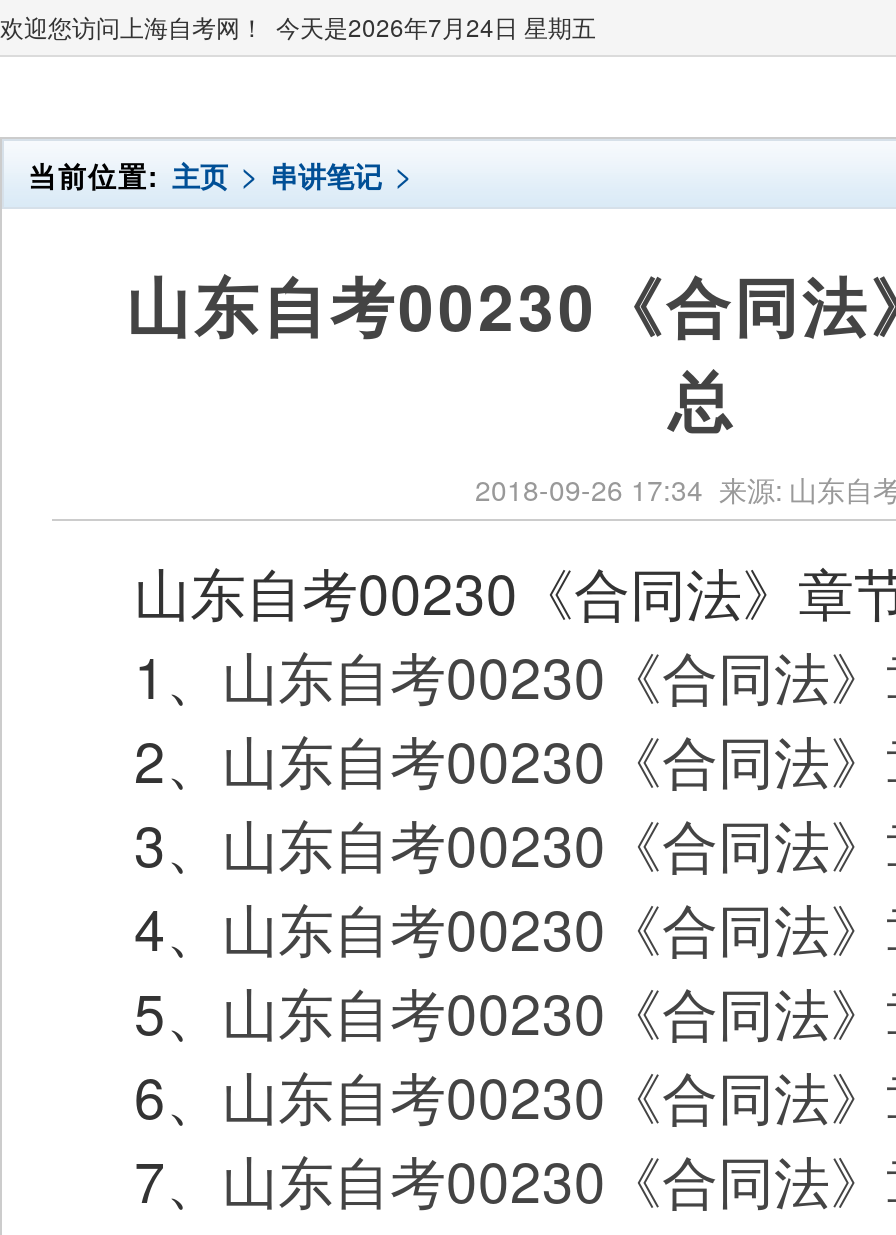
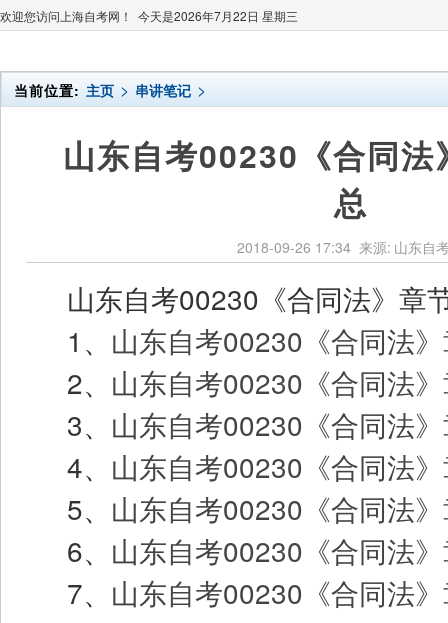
- 欢迎您访问上海自考网！ 今天是2026年7月24日 星期五
+ 欢迎您访问上海自考网！ 今天是2026年7月22日 星期三
